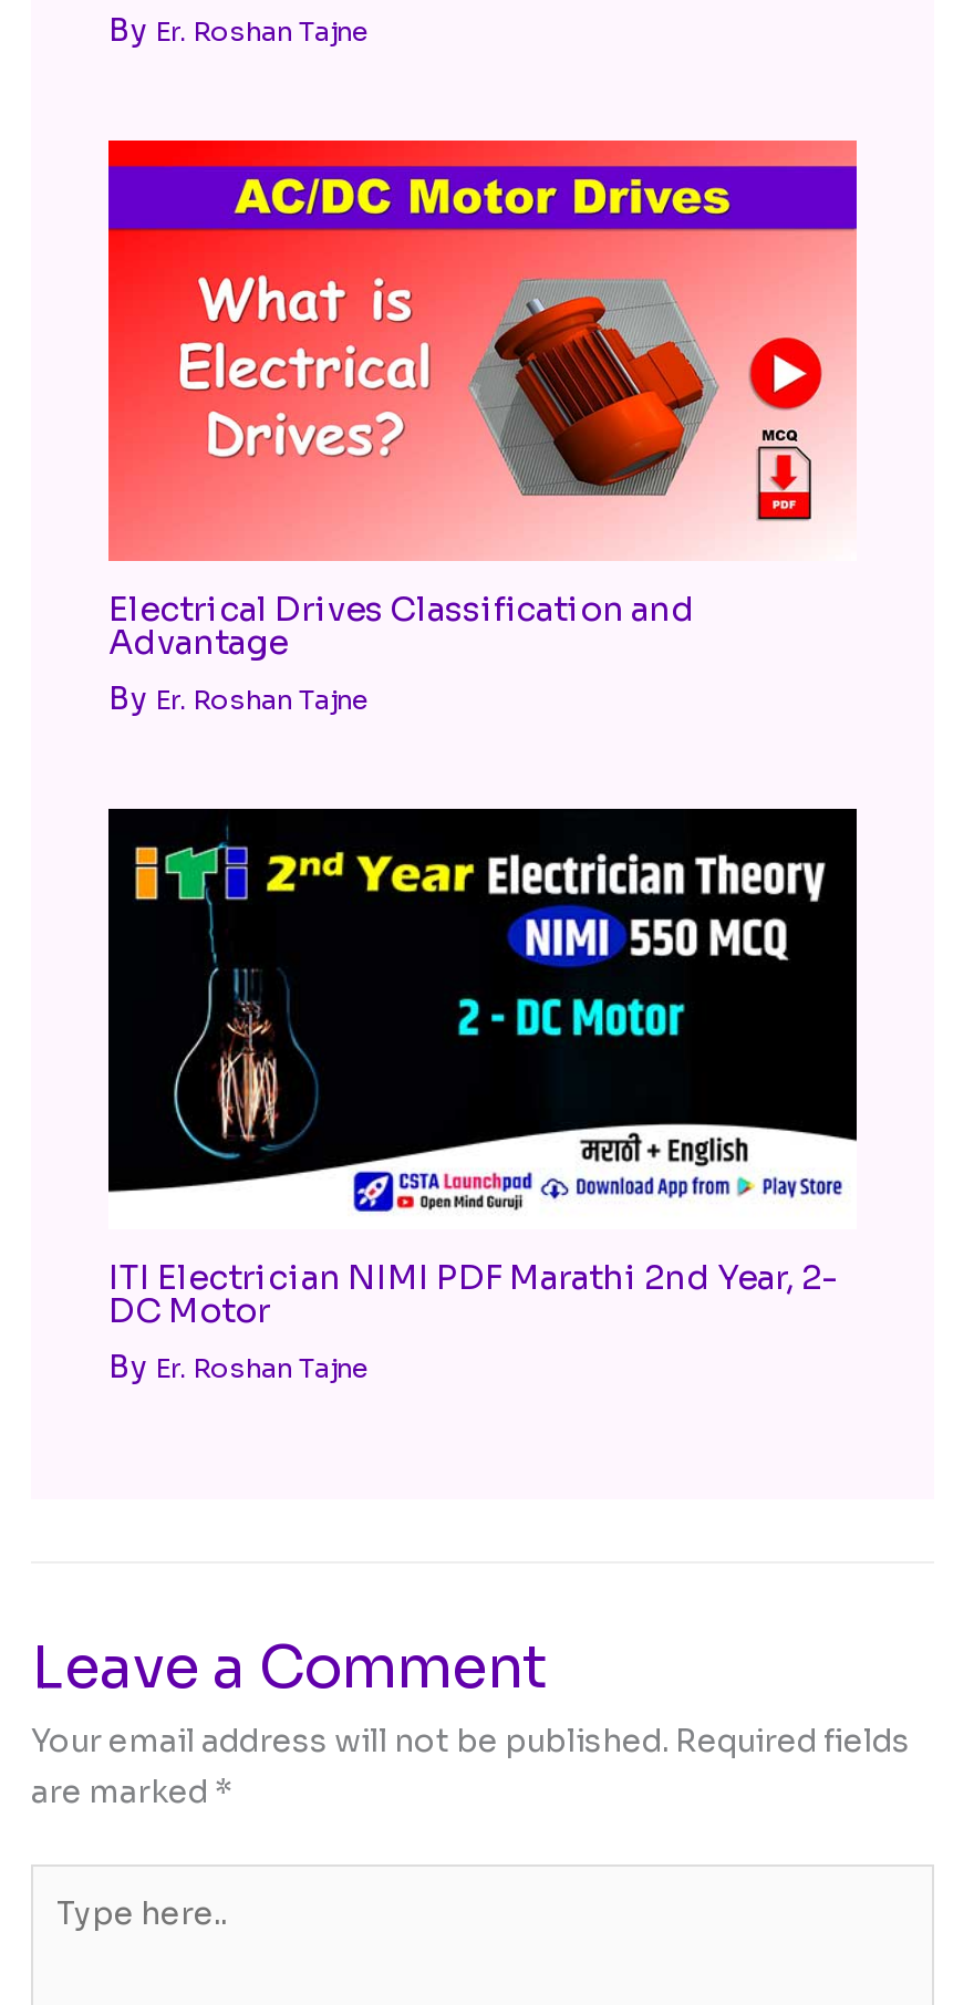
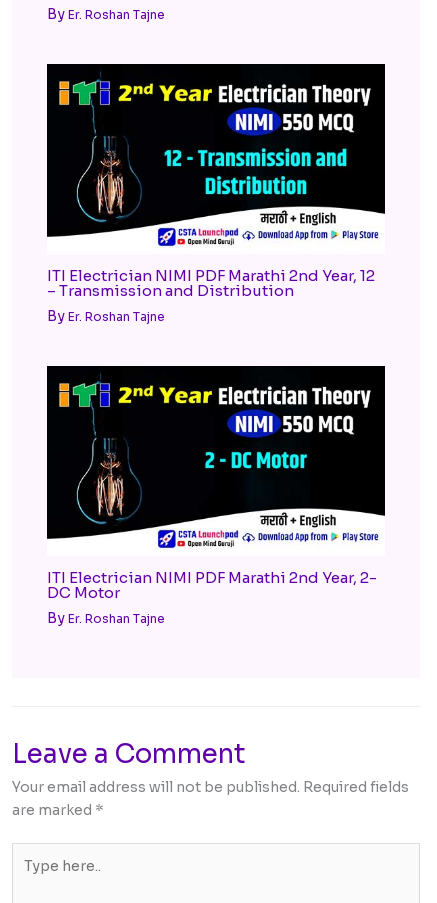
- [image]
- Electrical Drives Classification and
- Advantage
+ [image]
+ ITI Electrician NIMI PDF Marathi 2nd Year, 12
+ – Transmission and Distribution
